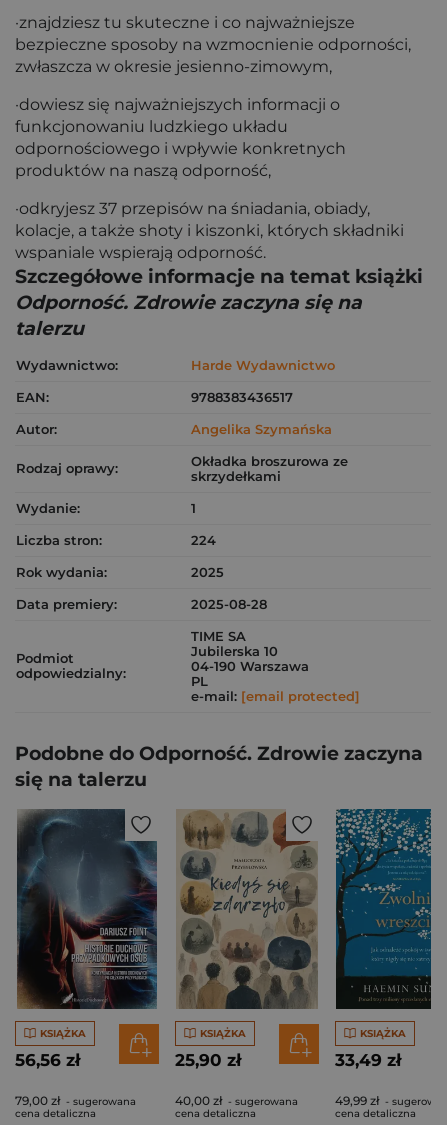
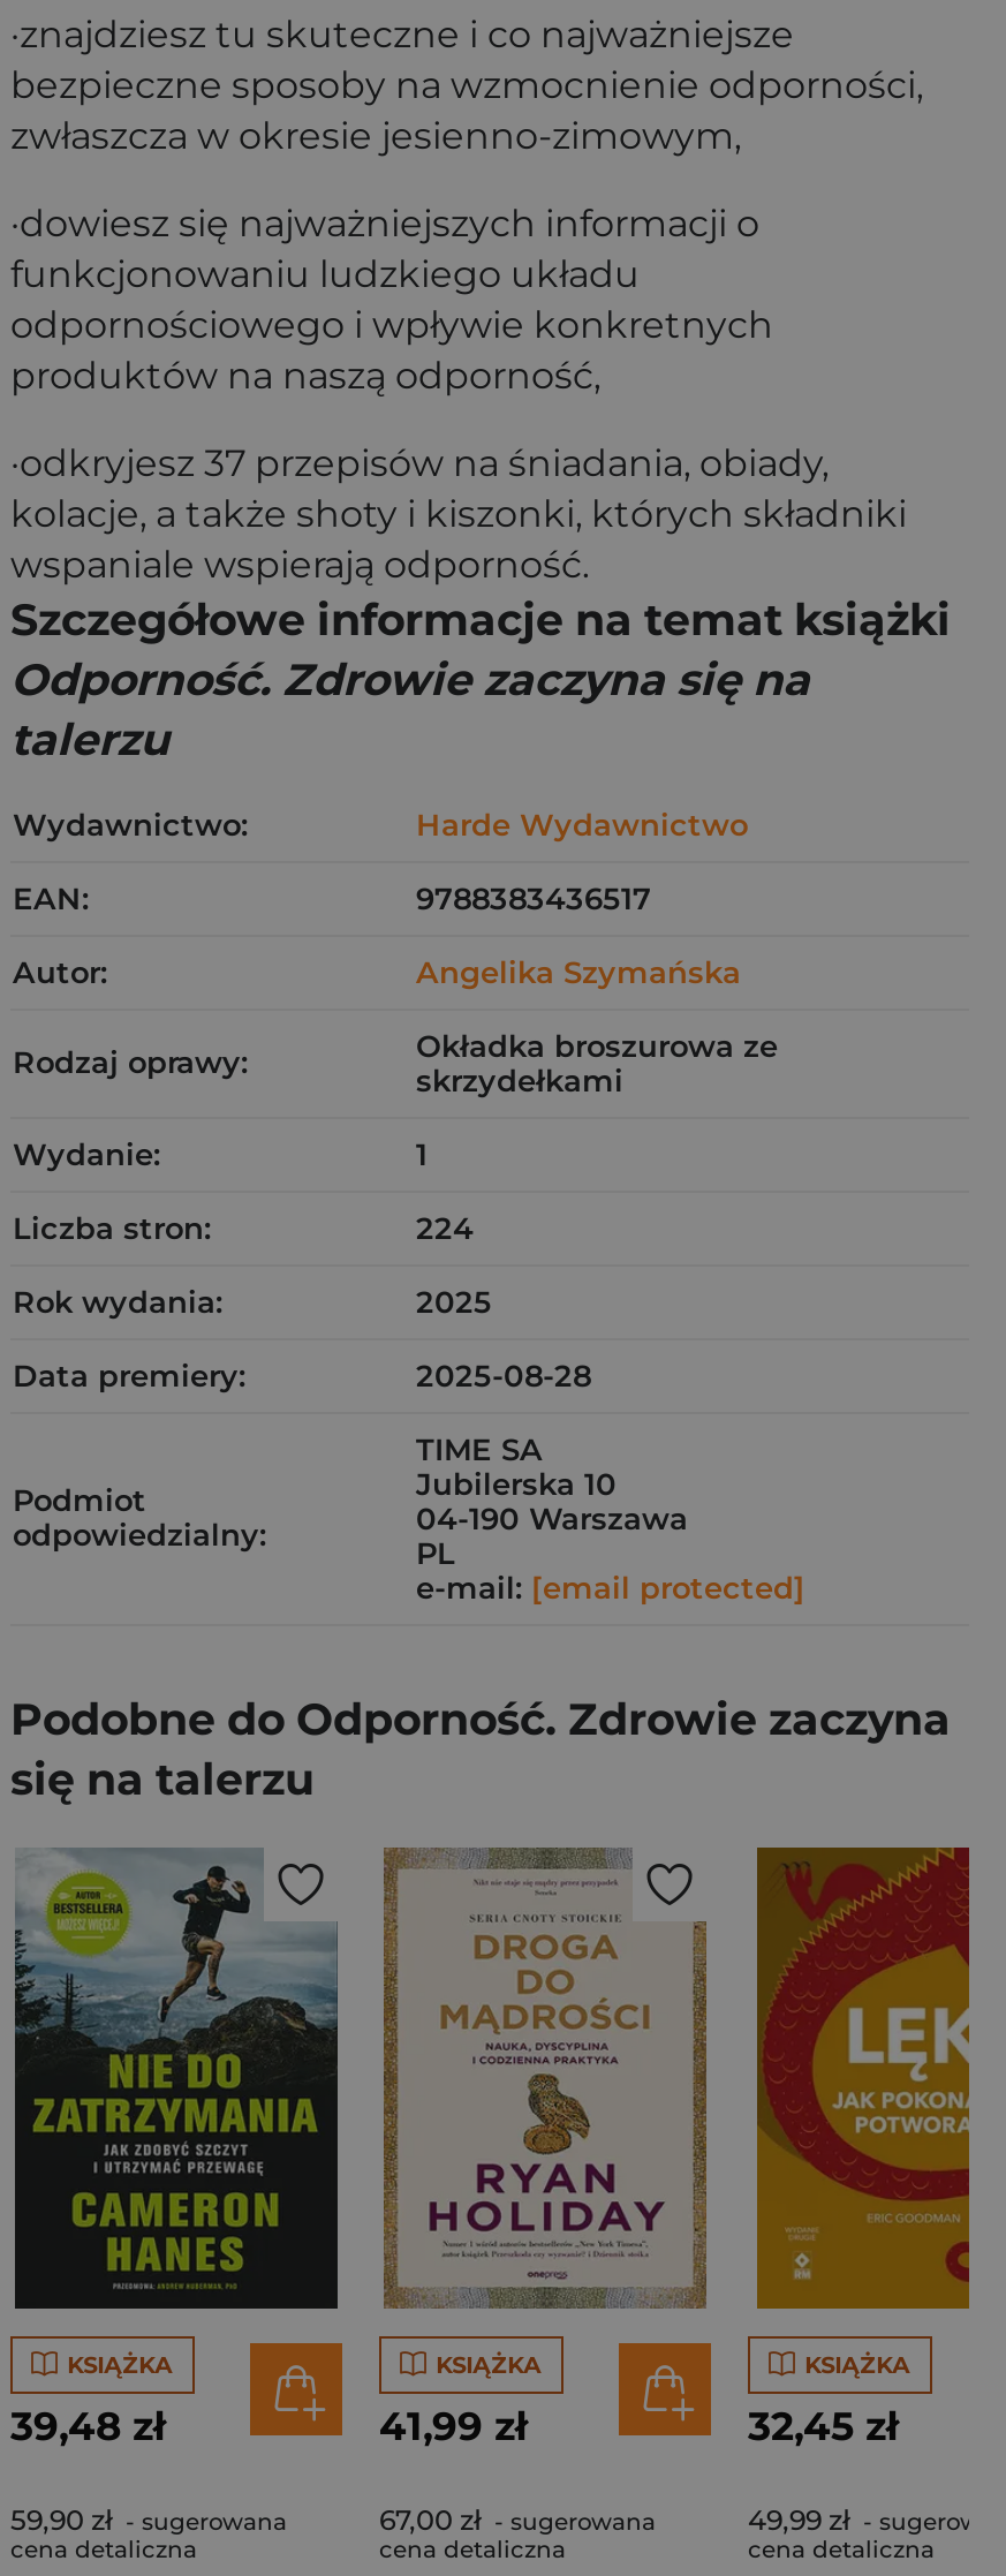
- [image]
- 56,56 zł
+ [image]
+ 39,48 zł

- [image]
- 25,90 zł
+ [image]
+ 41,99 zł

- [image]
- 33,49 zł
+ [image]
+ 32,45 zł

- 79,00 zł - sugerowana
+ 59,90 zł - sugerowana

- 40,00 zł - sugerowana
+ 67,00 zł - sugerowana
